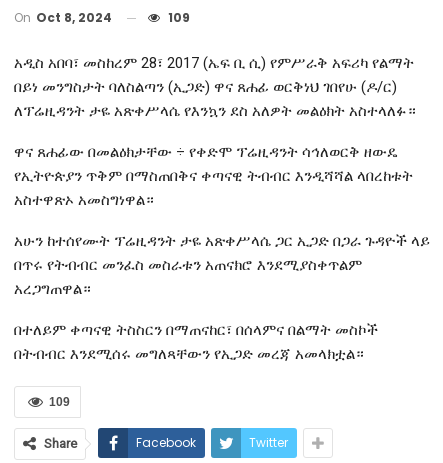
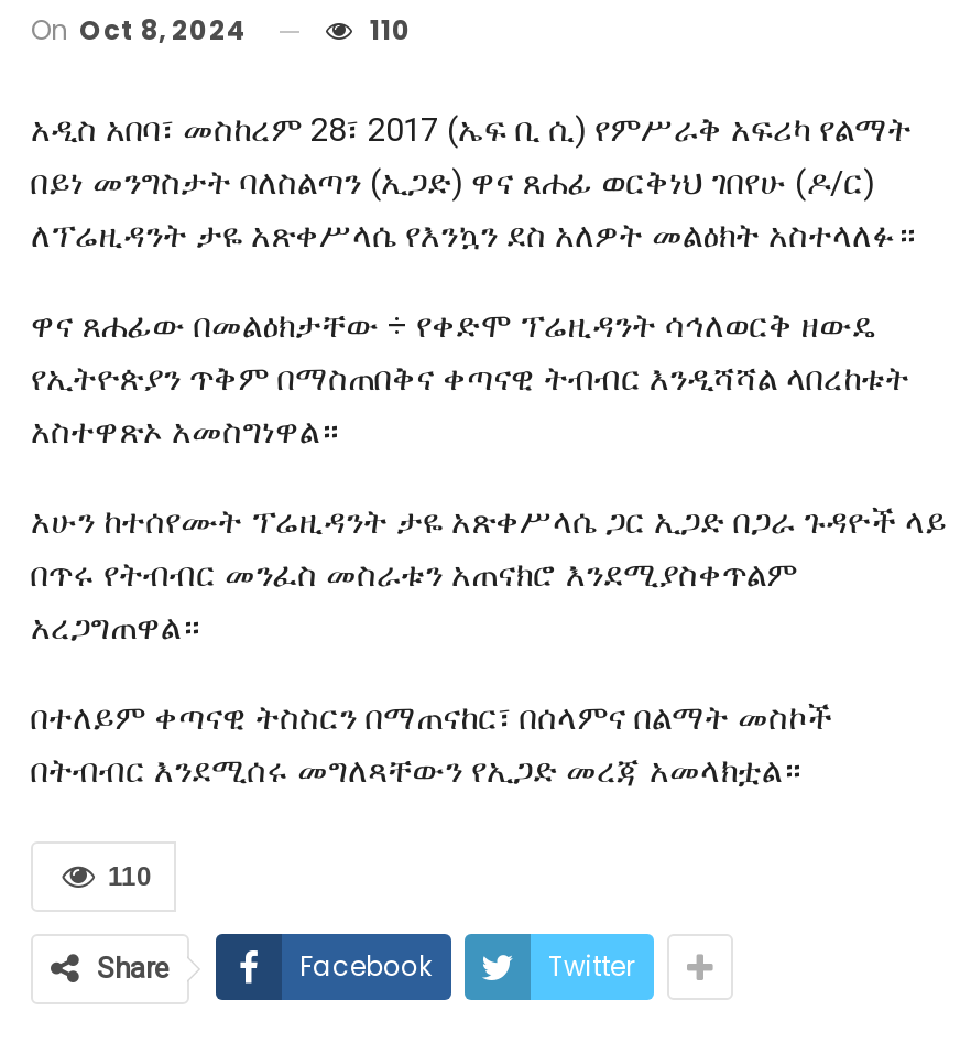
- 109
+ 110

- 109
+ 110
